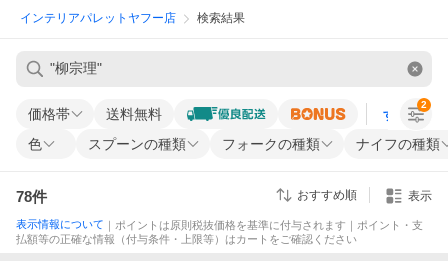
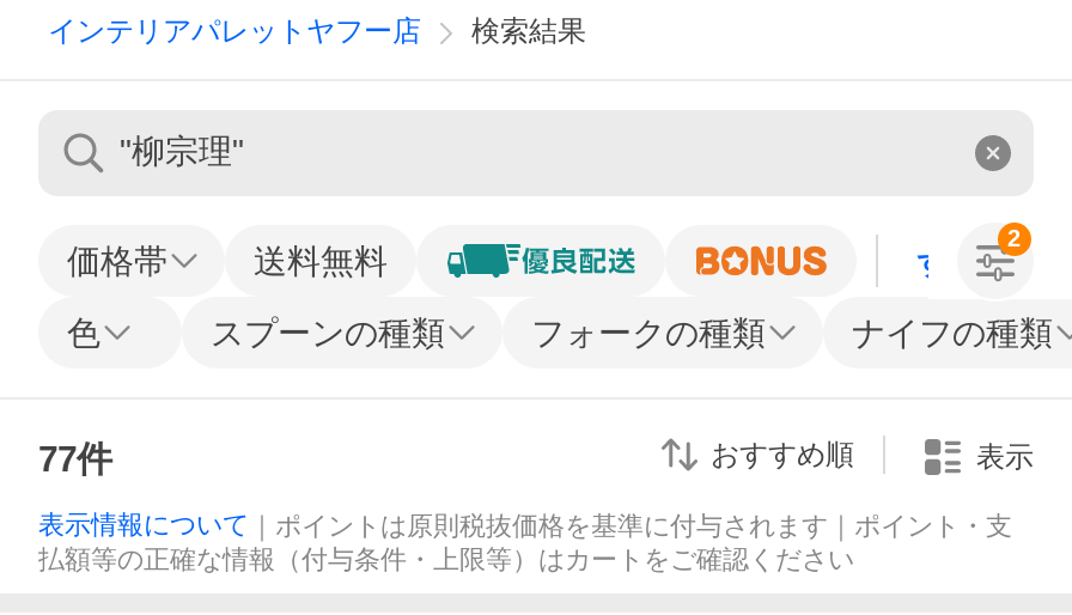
- 78件
+ 77件
